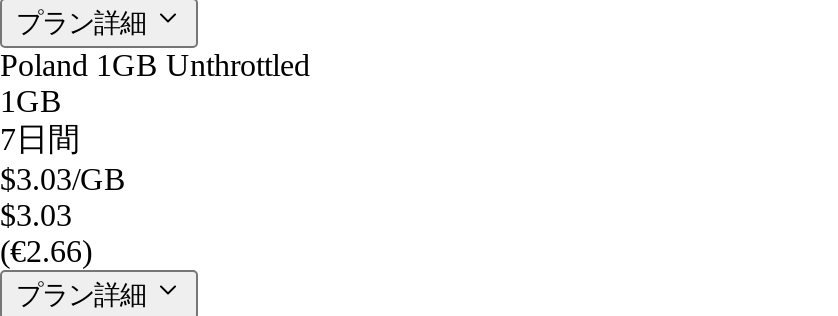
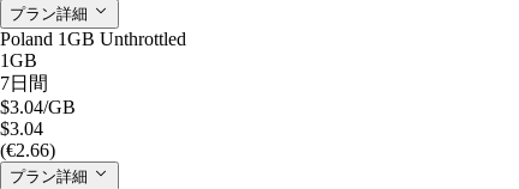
- $3.03/GB
+ $3.04/GB

- $3.03
+ $3.04
